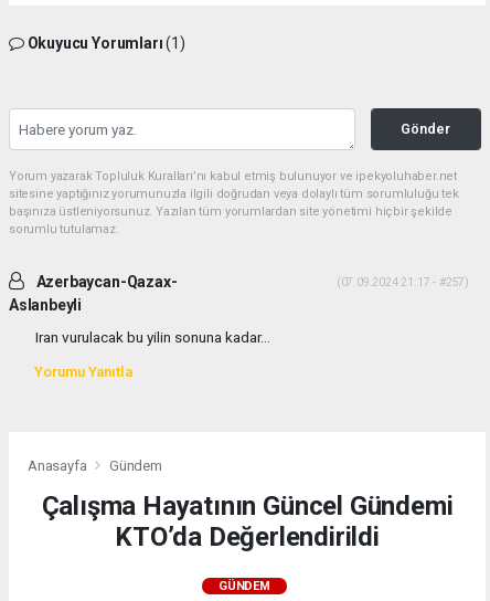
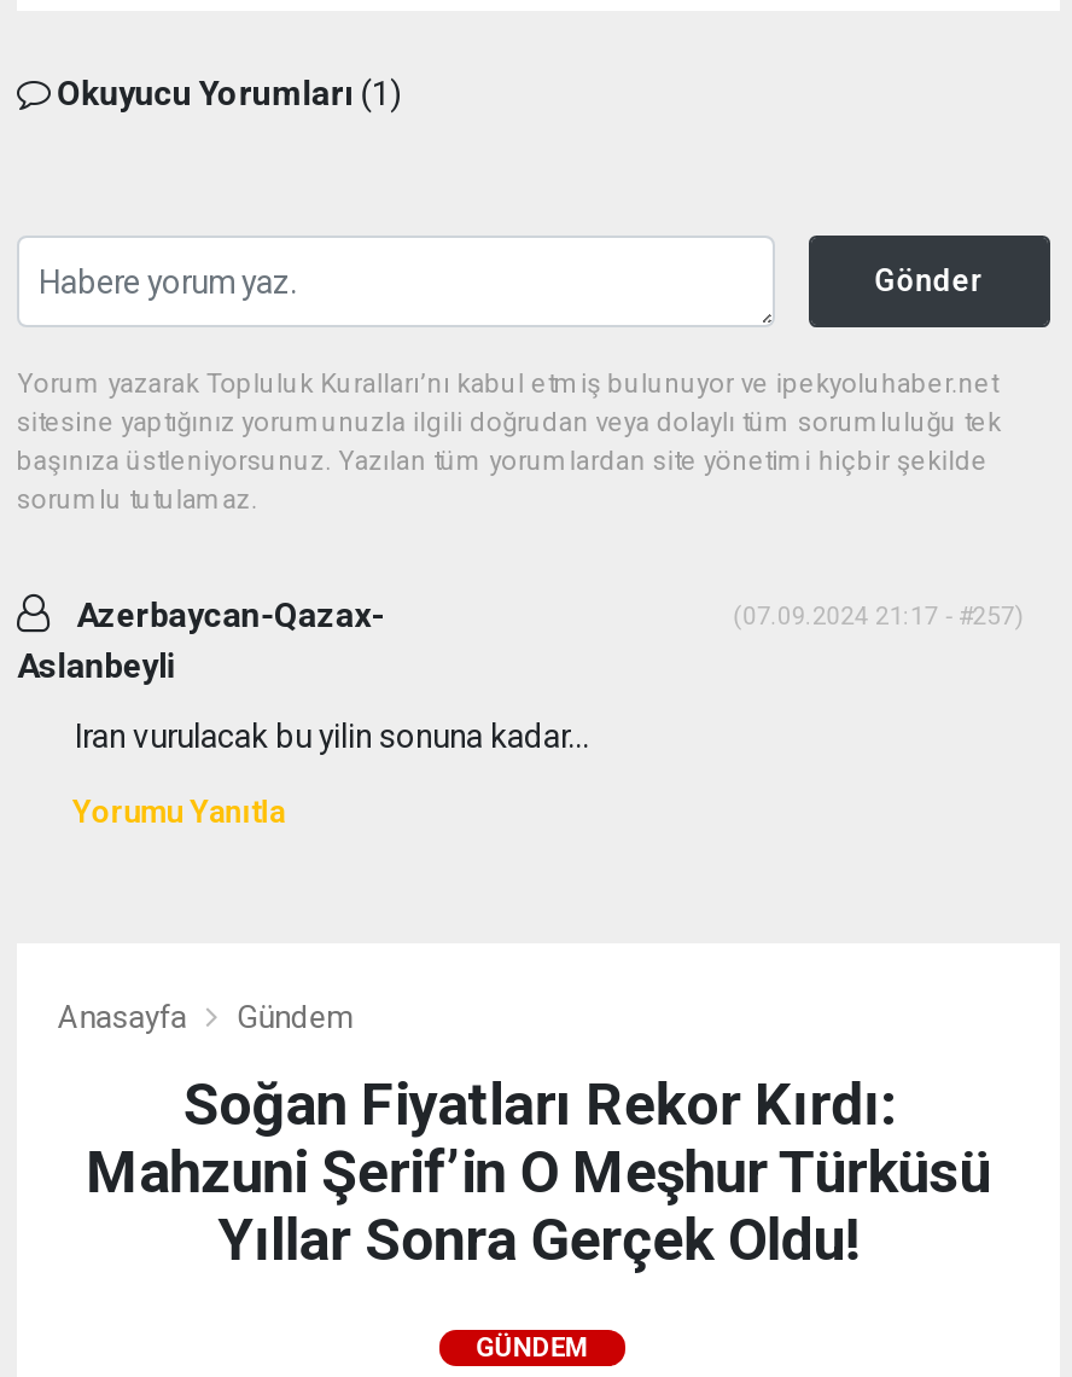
- Çalışma Hayatının Güncel Gündemi
- KTO’da Değerlendirildi
+ Soğan Fiyatları Rekor Kırdı:
+ Mahzuni Şerif’in O Meşhur Türküsü
+ Yıllar Sonra Gerçek Oldu!
